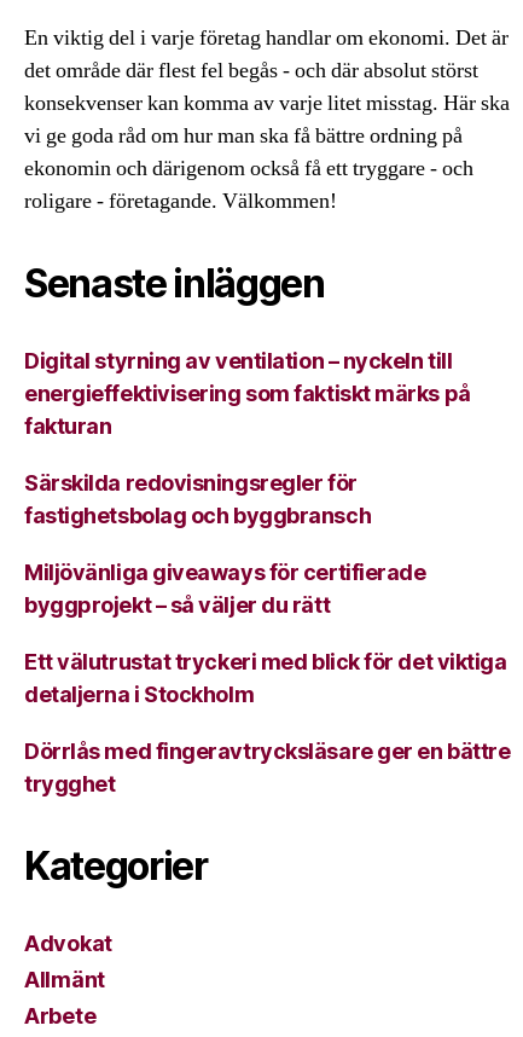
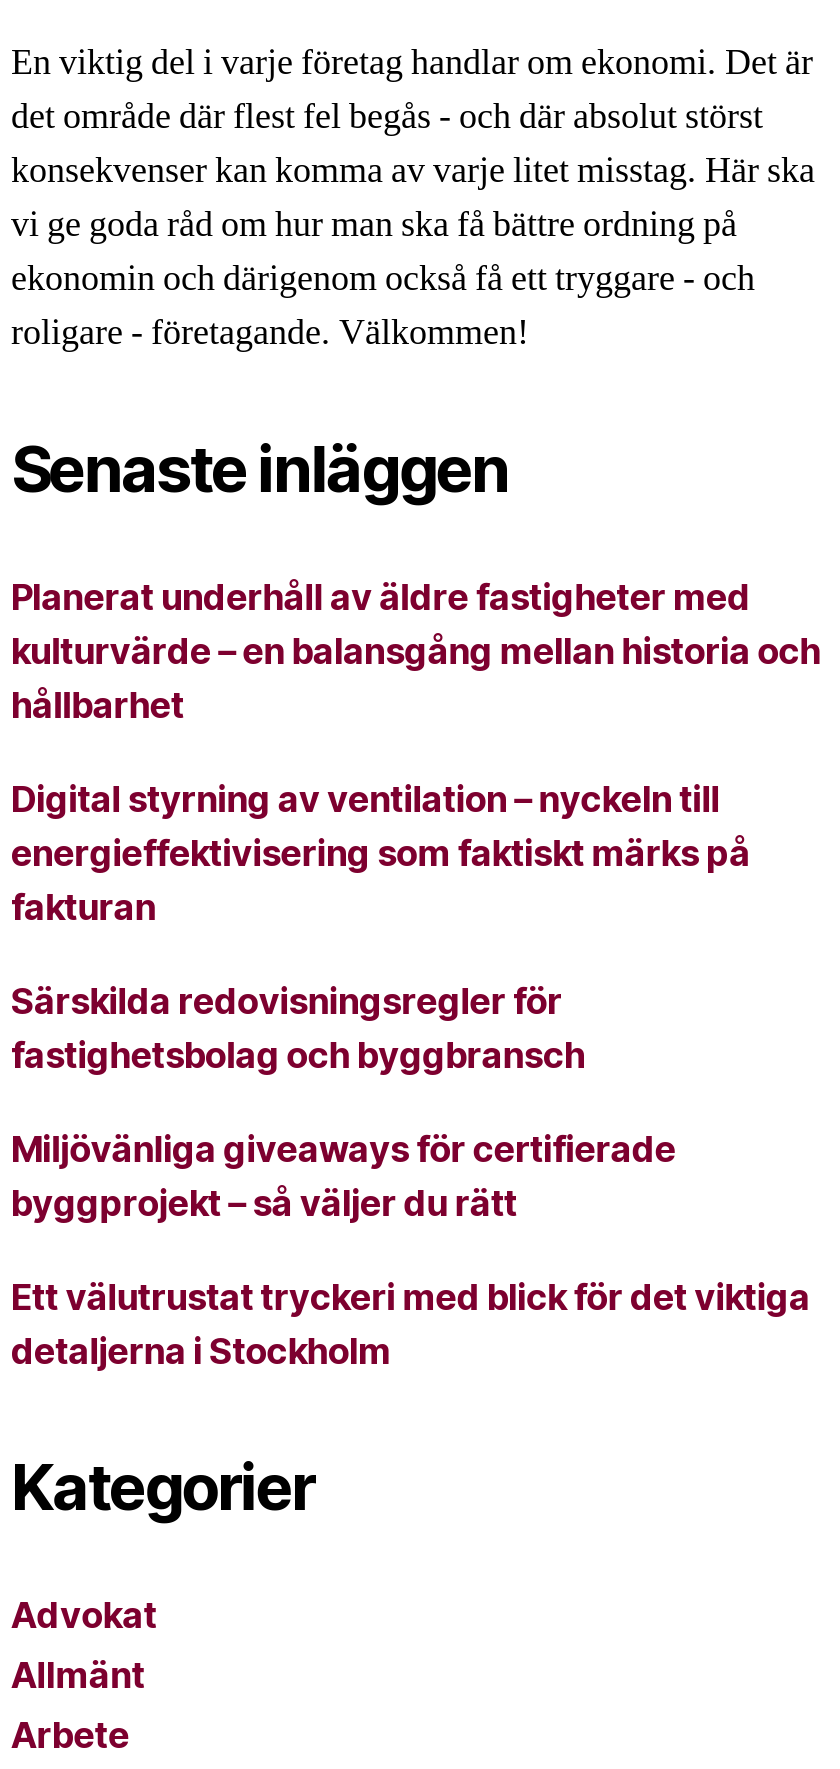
+ Planerat underhåll av äldre fastigheter med
+ kulturvärde – en balansgång mellan historia och
+ hållbarhet

moved down: Digital styrning av ventilation – nyckeln till | energieffektivisering som faktiskt märks på | fakturan | ... | Ett välutrustat tryckeri med blick för det viktiga | detaljerna i Stockholm

- Dörrlås med fingeravtrycksläsare ger en bättre
- trygghet
